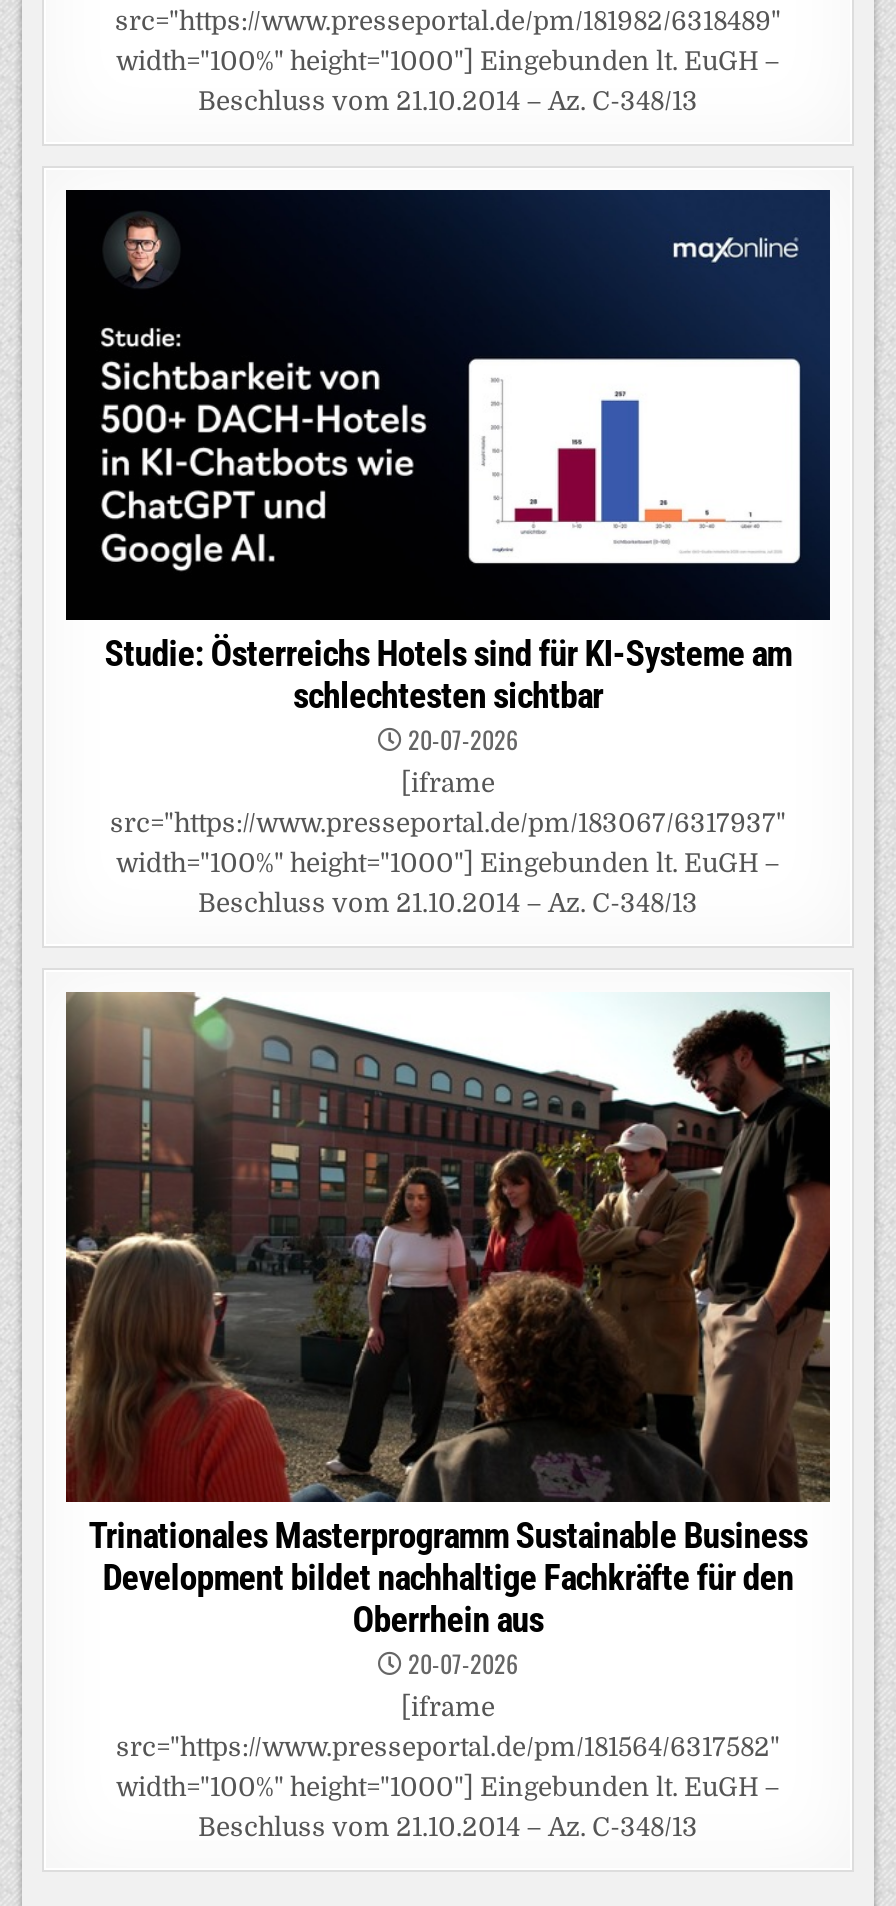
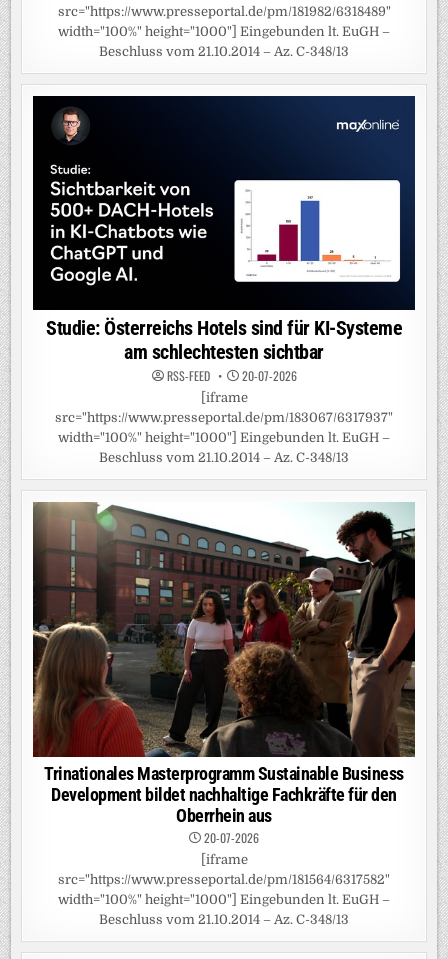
- Studie: Österreichs Hotels sind für KI-Systeme am
- schlechtesten sichtbar
+ Studie: Österreichs Hotels sind für KI-Systeme
+ am schlechtesten sichtbar
+ RSS-FEED
